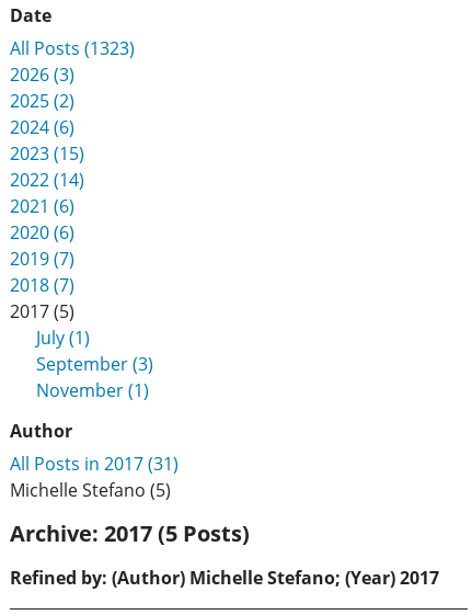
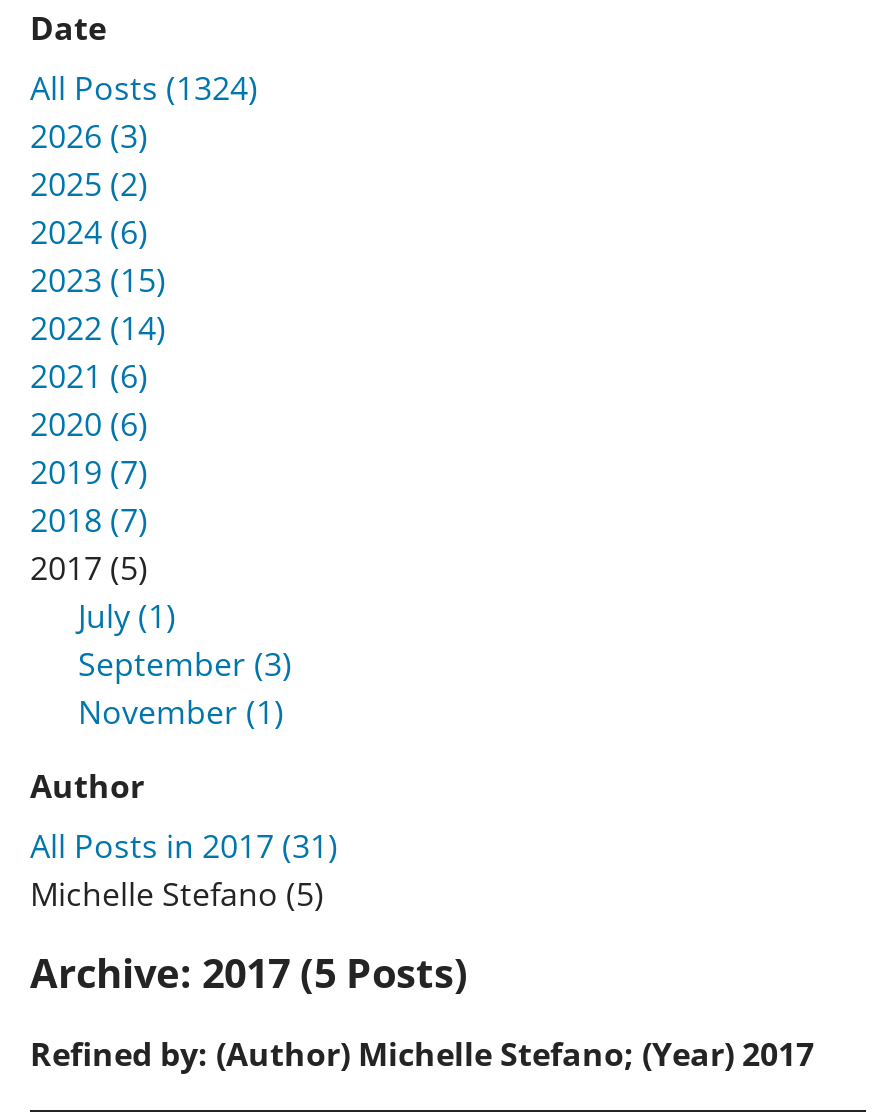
- All Posts (1323)
+ All Posts (1324)
